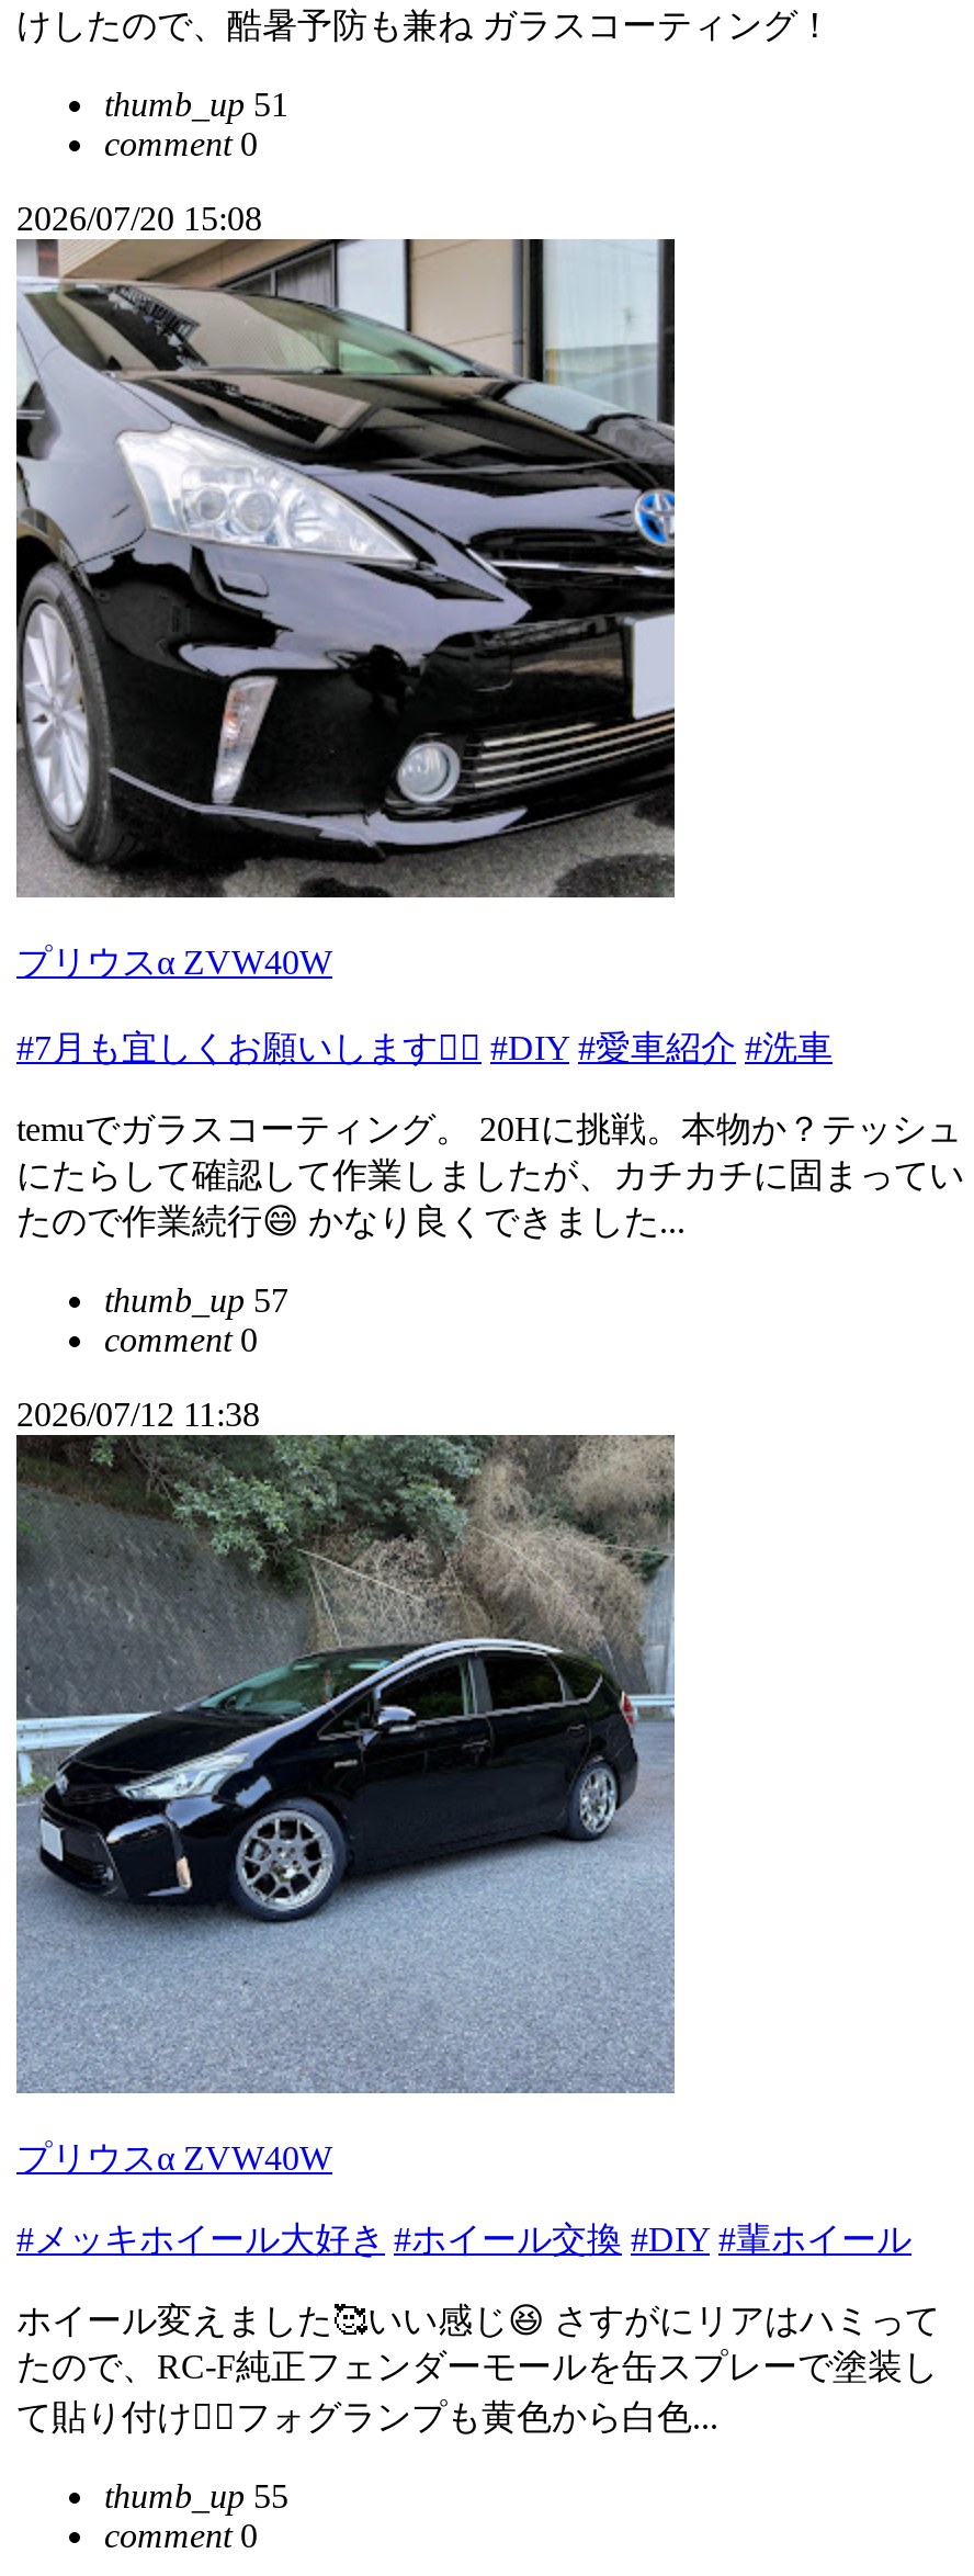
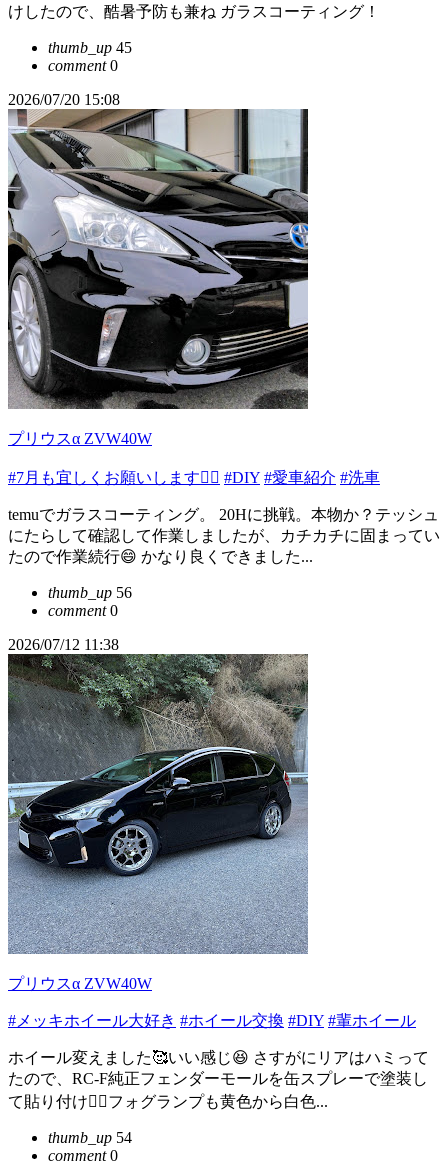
- thumb_up 51
+ thumb_up 45

- thumb_up 57
+ thumb_up 56

- thumb_up 55
+ thumb_up 54
